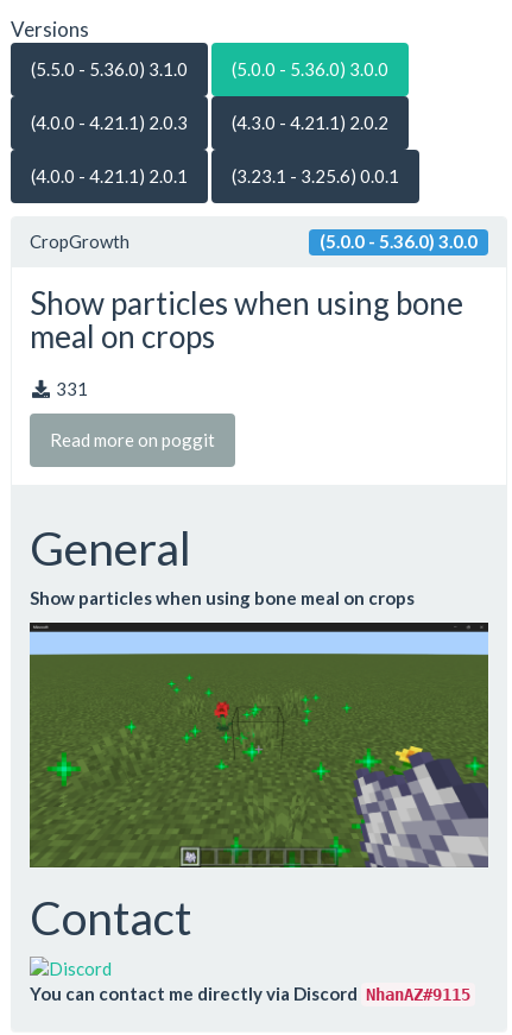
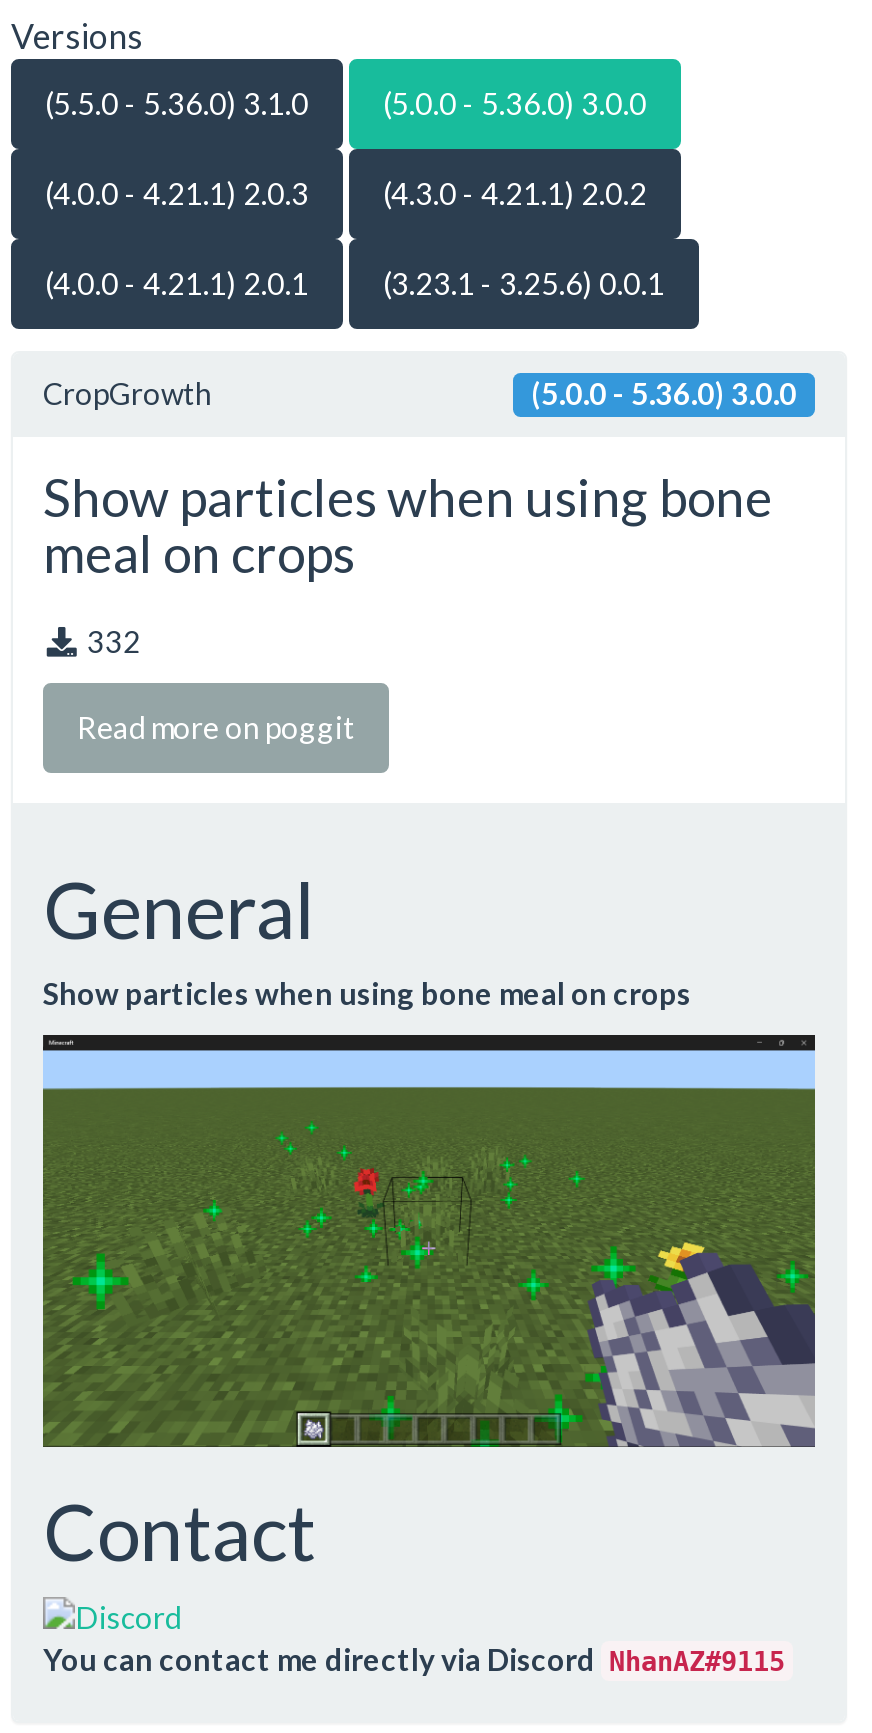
- 331
+ 332
